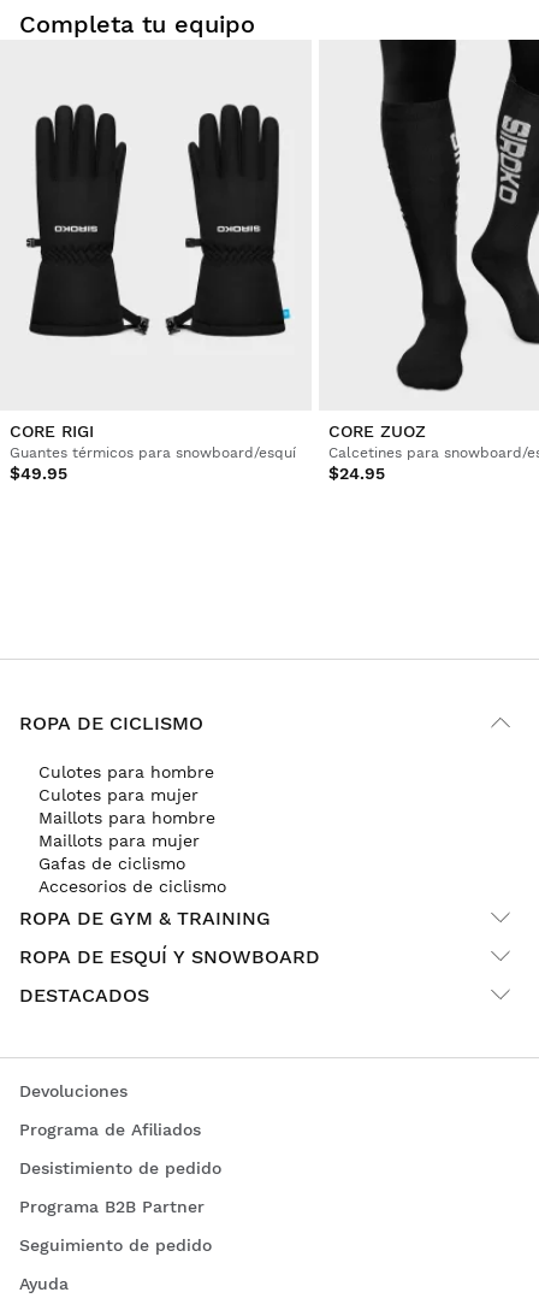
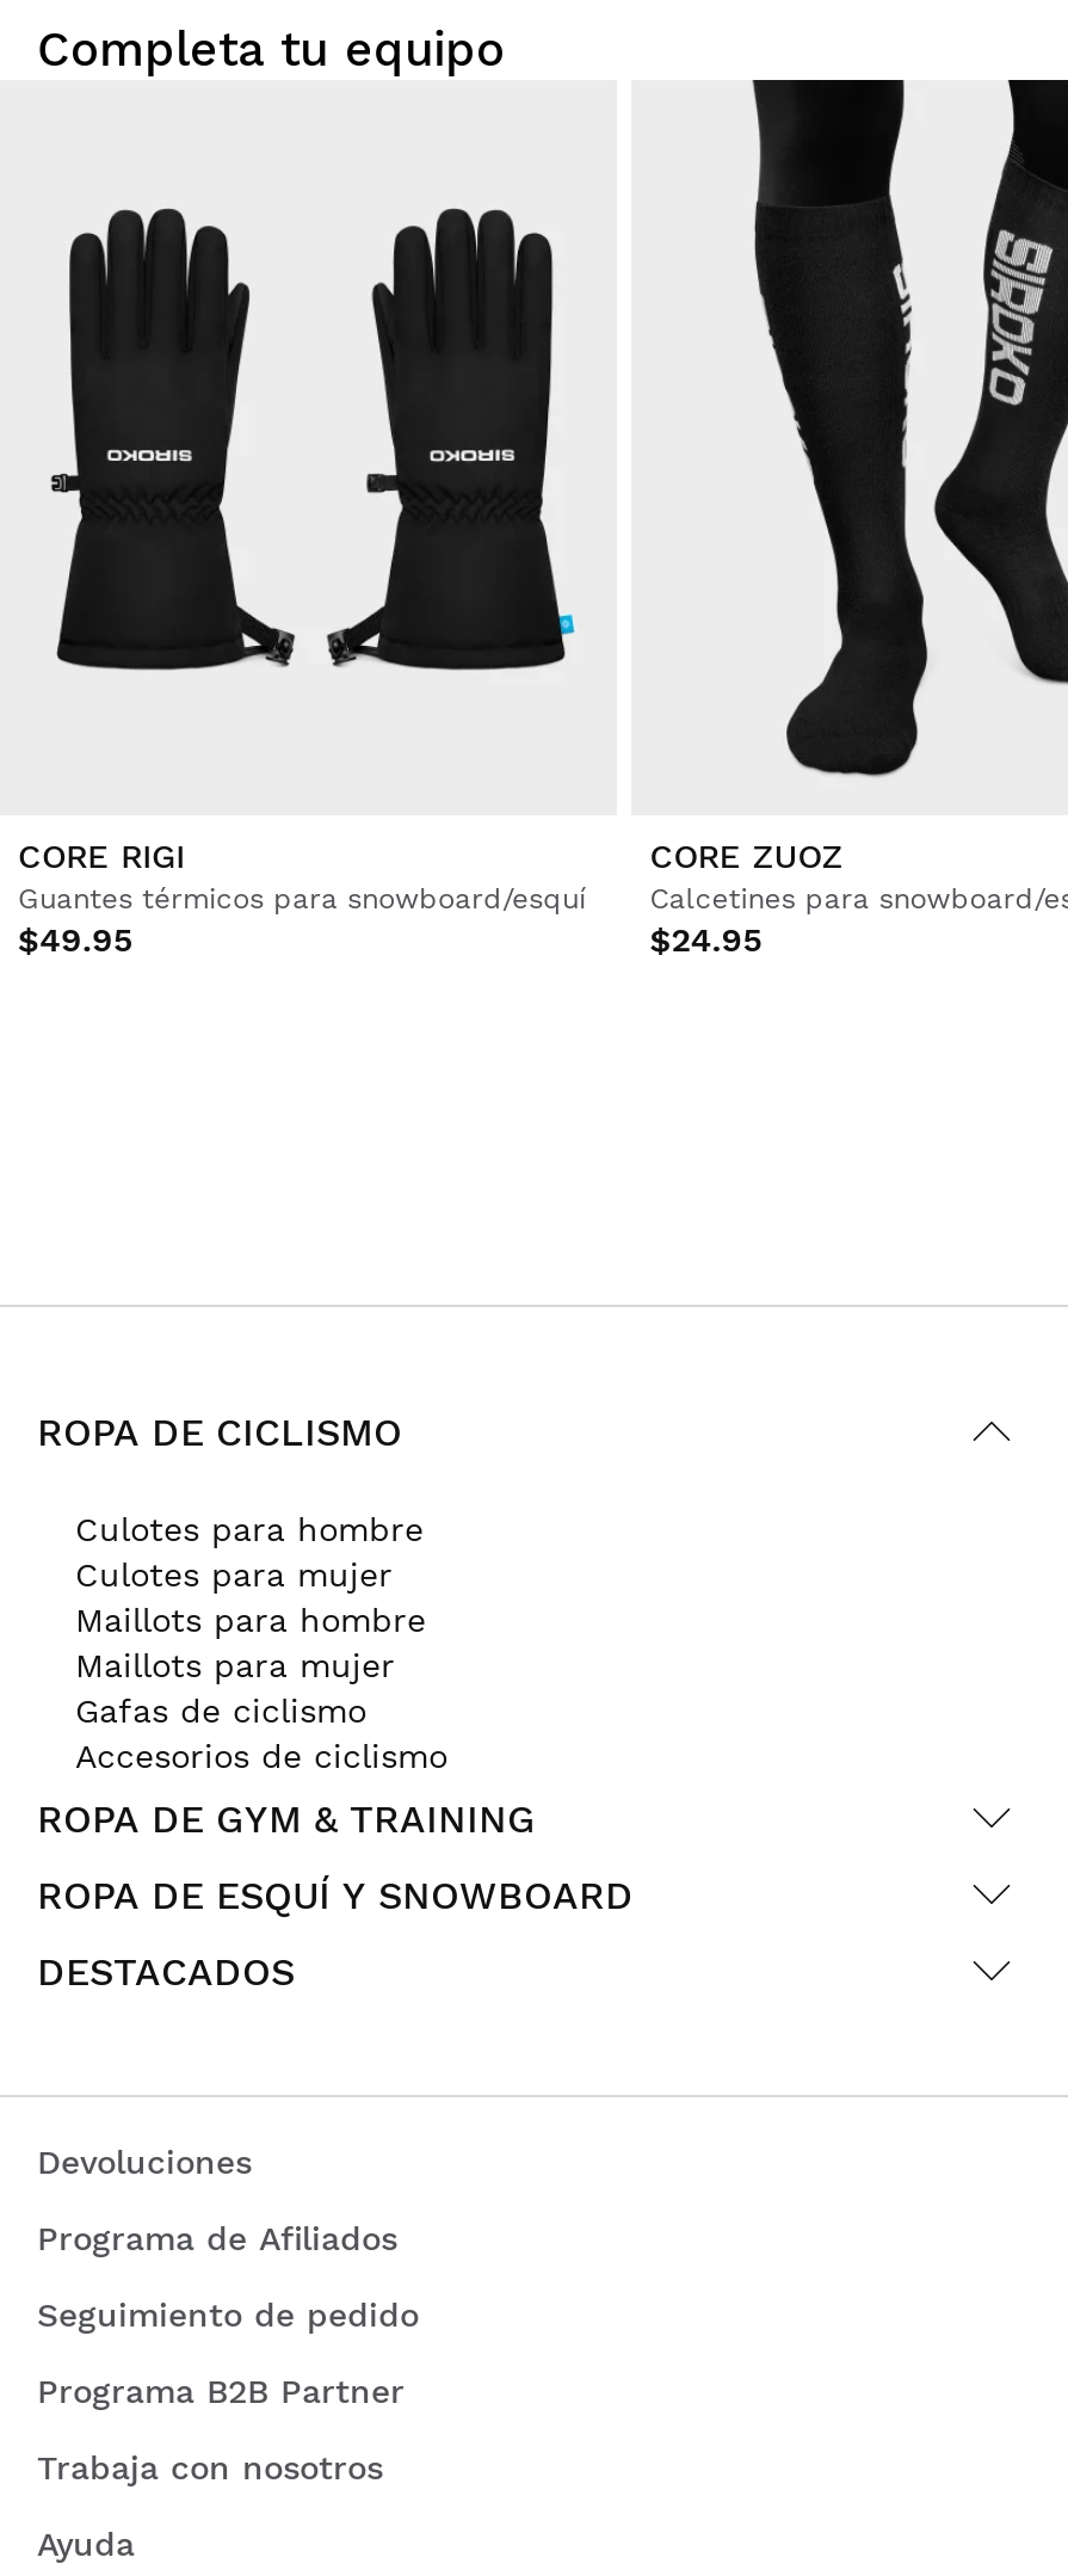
- Desistimiento de pedido

+ Trabaja con nosotros

moved up: Seguimiento de pedido
